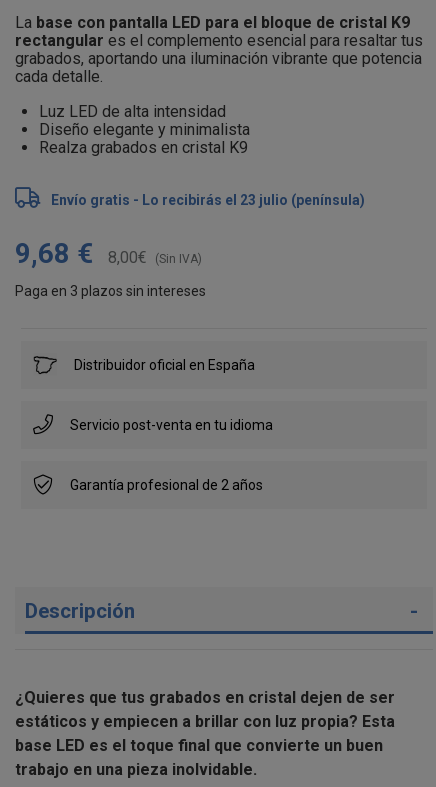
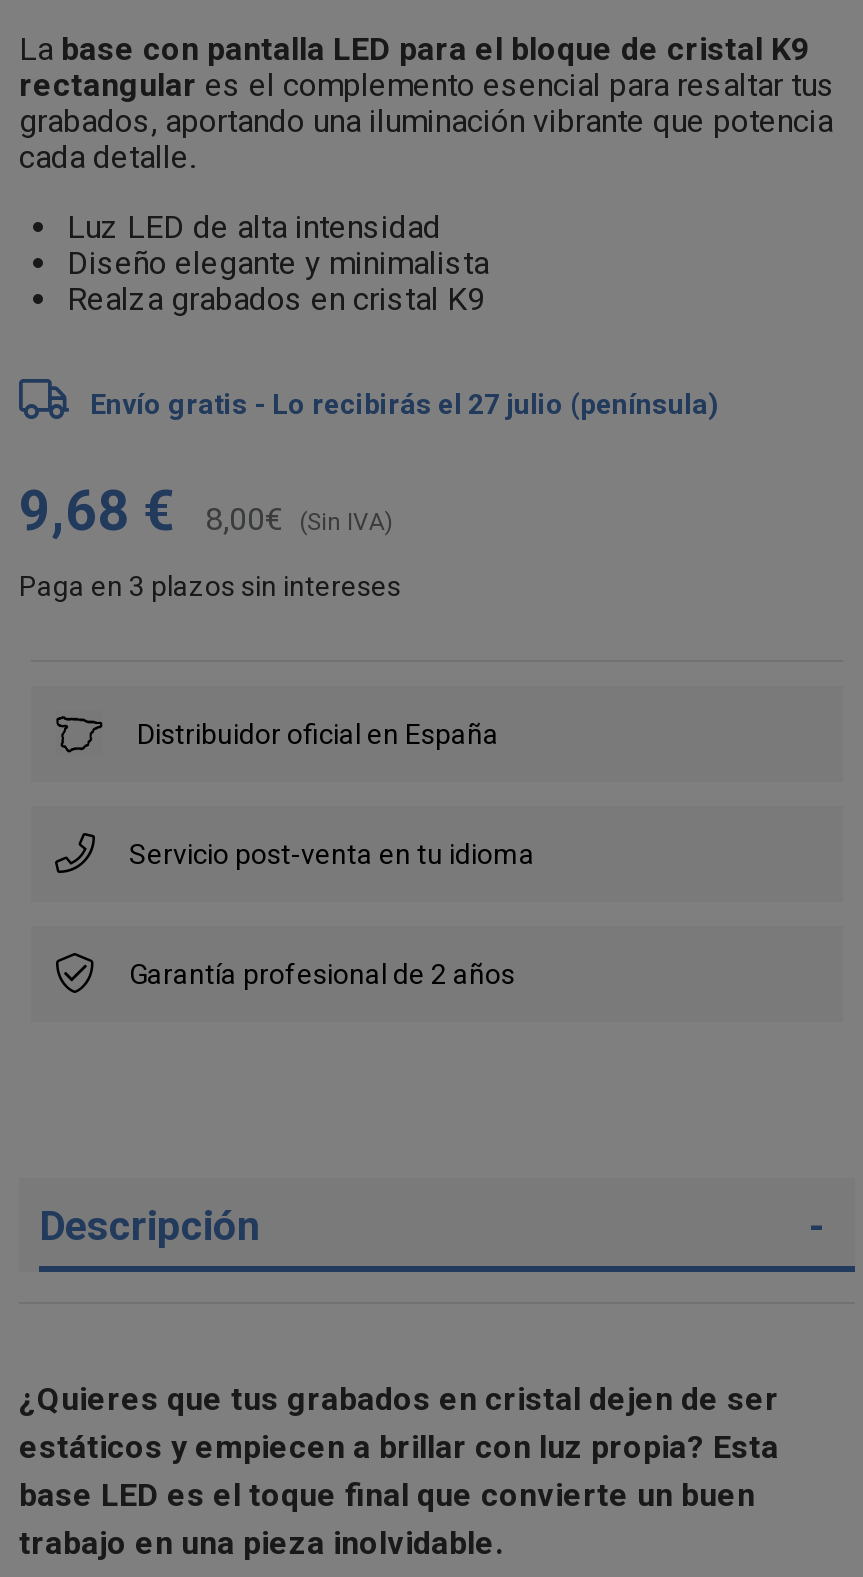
- Envío gratis - Lo recibirás el 23 julio (península)
+ Envío gratis - Lo recibirás el 27 julio (península)
